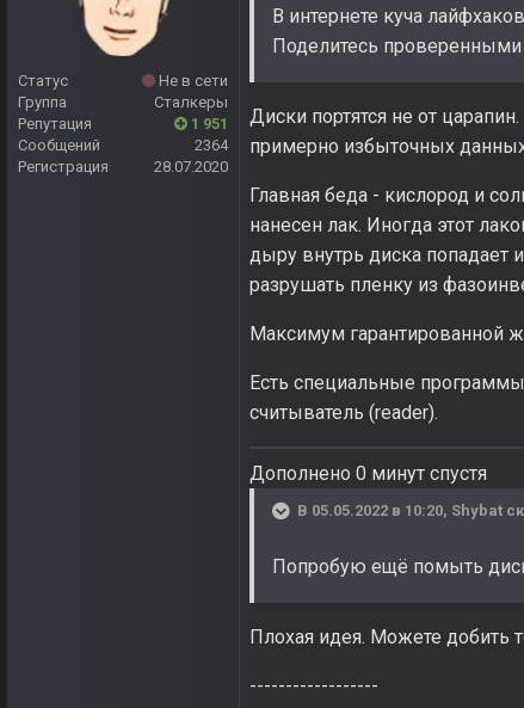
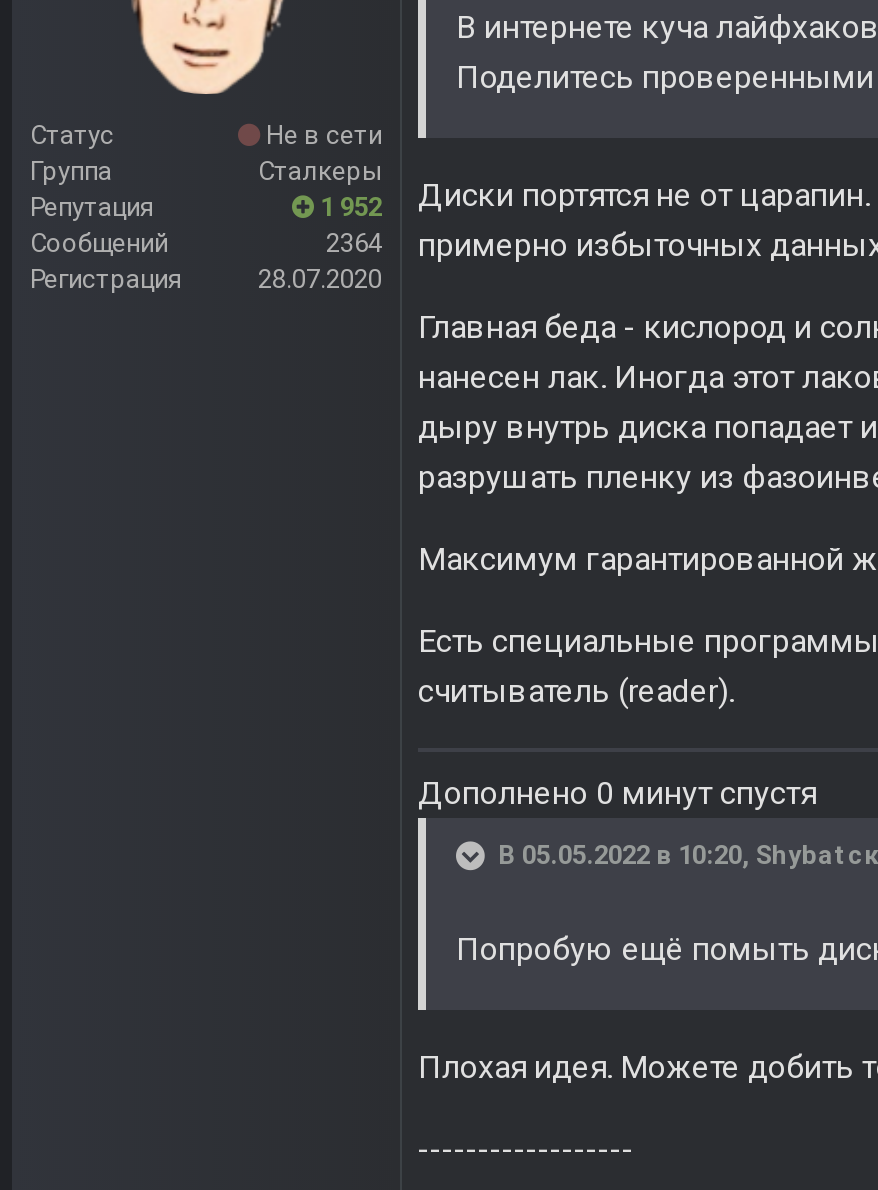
- 1 951
+ 1 952
